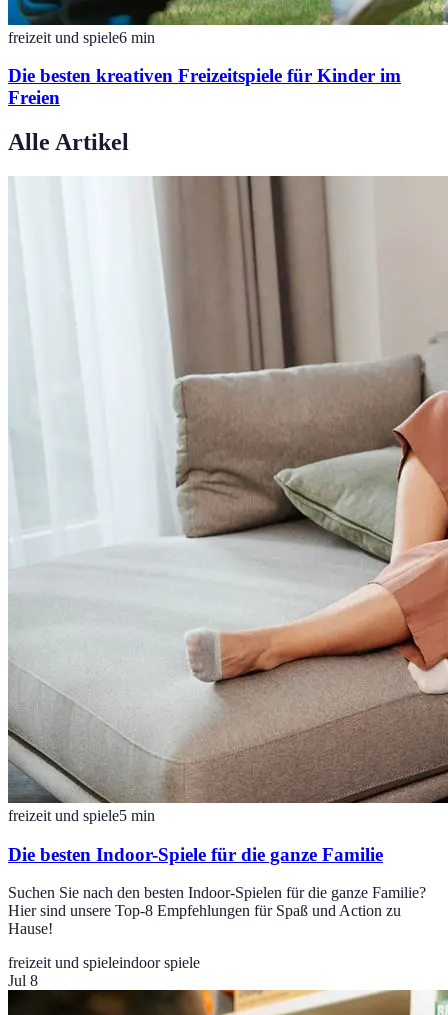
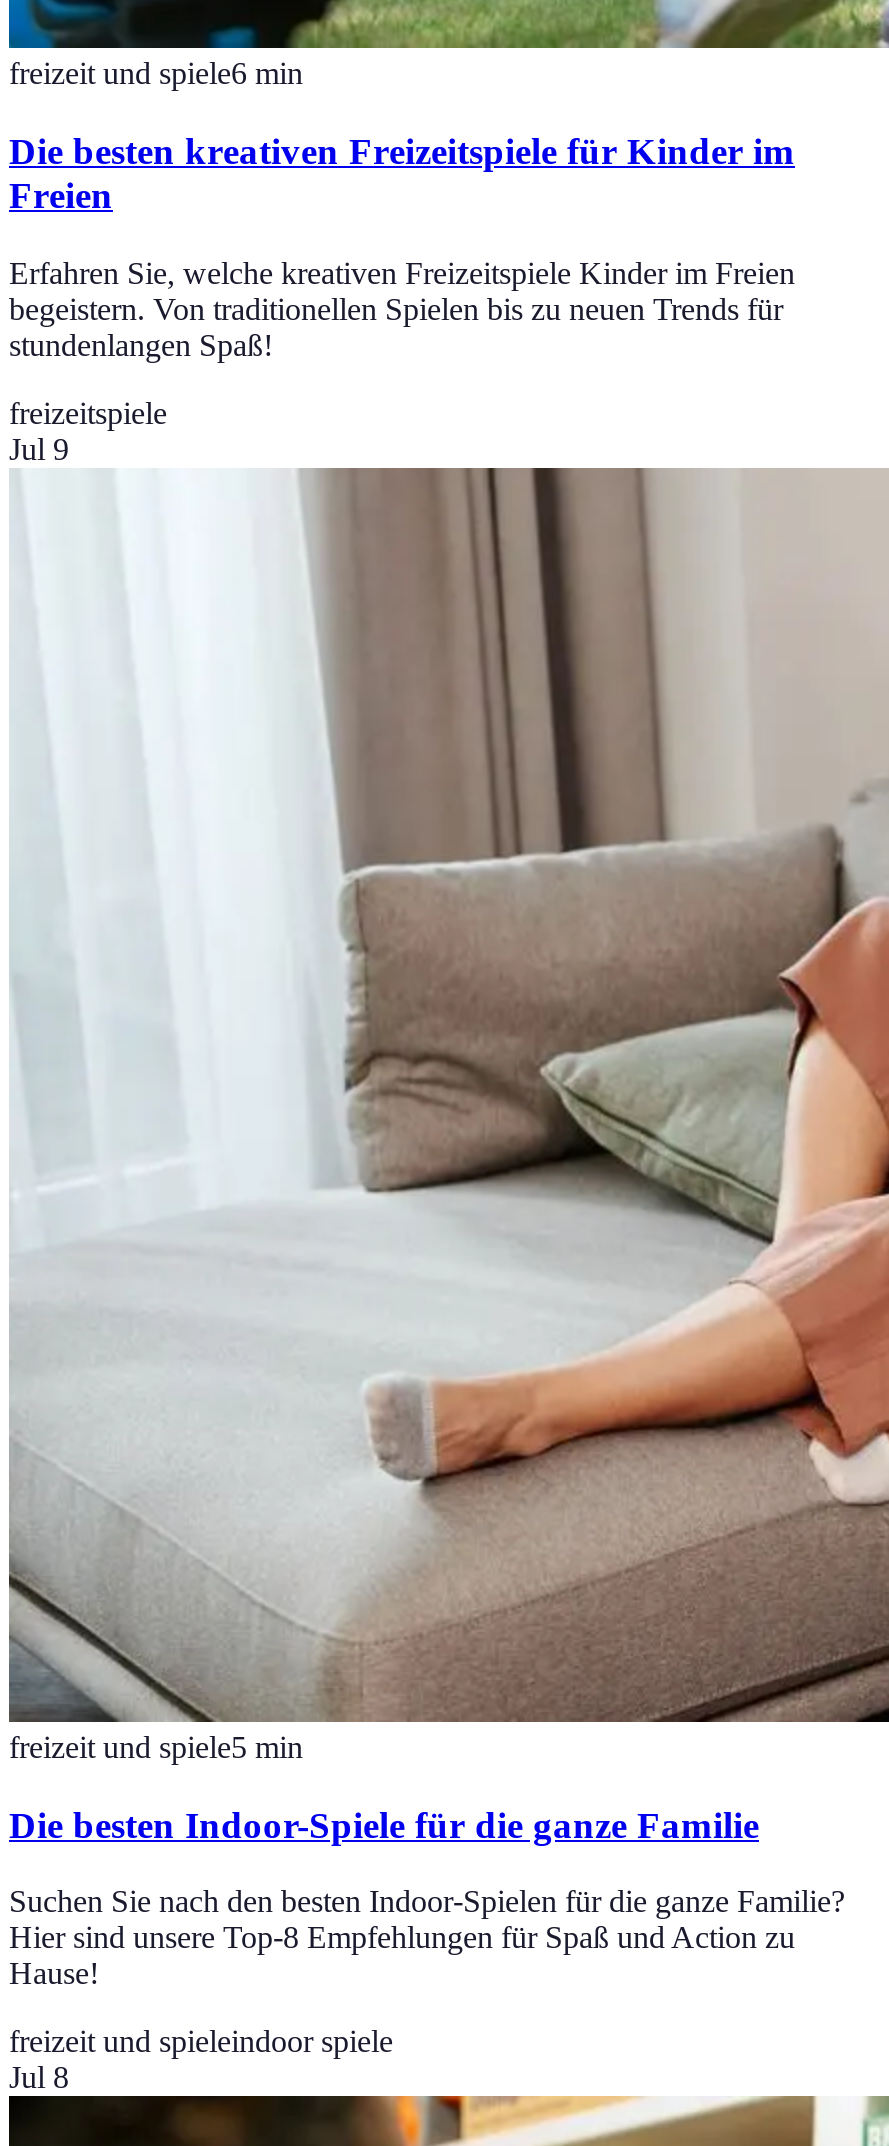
- Alle Artikel
+ Erfahren Sie, welche kreativen Freizeitspiele Kinder im Freien
+ begeistern. Von traditionellen Spielen bis zu neuen Trends für
+ stundenlangen Spaß!
+ freizeitspiele
+ Jul 9
